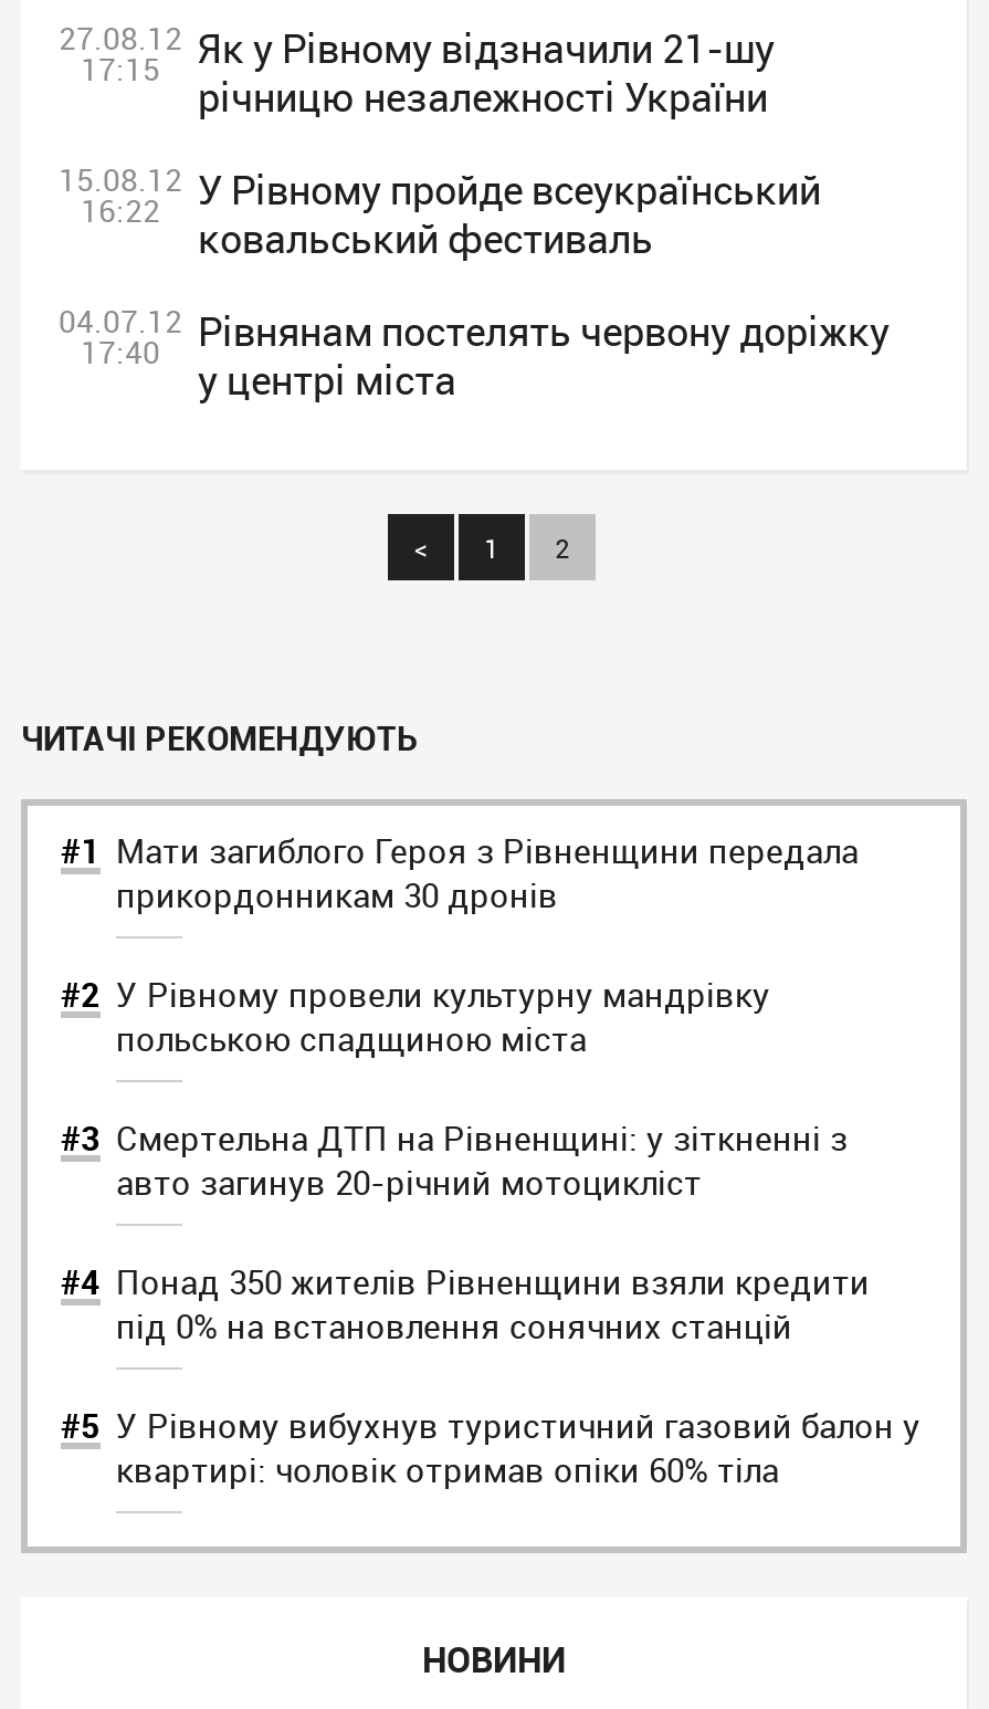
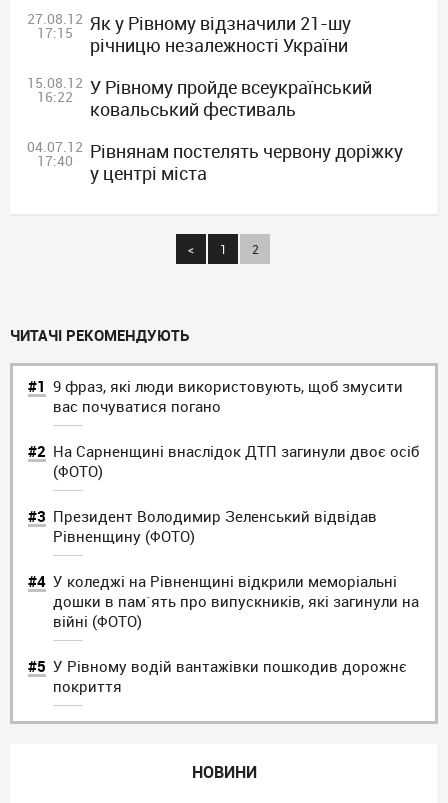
- Мати загиблого Героя з Рівненщини передала
- прикордонникам 30 дронів
+ 9 фраз, які люди використовують, щоб змусити
+ вас почуватися погано

- У Рівному провели культурну мандрівку
- польською спадщиною міста
+ На Сарненщині внаслідок ДТП загинули двоє осіб
+ (ФОТО)

- Смертельна ДТП на Рівненщині: у зіткненні з
- авто загинув 20-річний мотоцикліст
+ Президент Володимир Зеленський відвідав
+ Рівненщину (ФОТО)

- Понад 350 жителів Рівненщини взяли кредити
- під 0% на встановлення сонячних станцій
+ У коледжі на Рівненщині відкрили меморіальні
+ дошки в пам`ять про випускників, які загинули на
+ війні (ФОТО)

- У Рівному вибухнув туристичний газовий балон у
- квартирі: чоловік отримав опіки 60% тіла
+ У Рівному водій вантажівки пошкодив дорожнє
+ покриття
